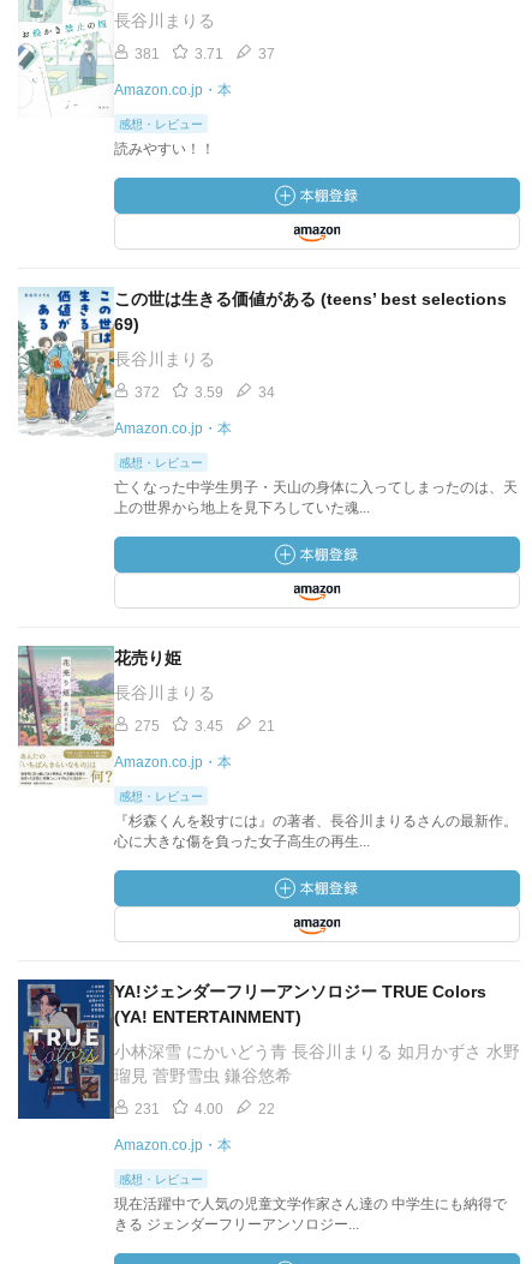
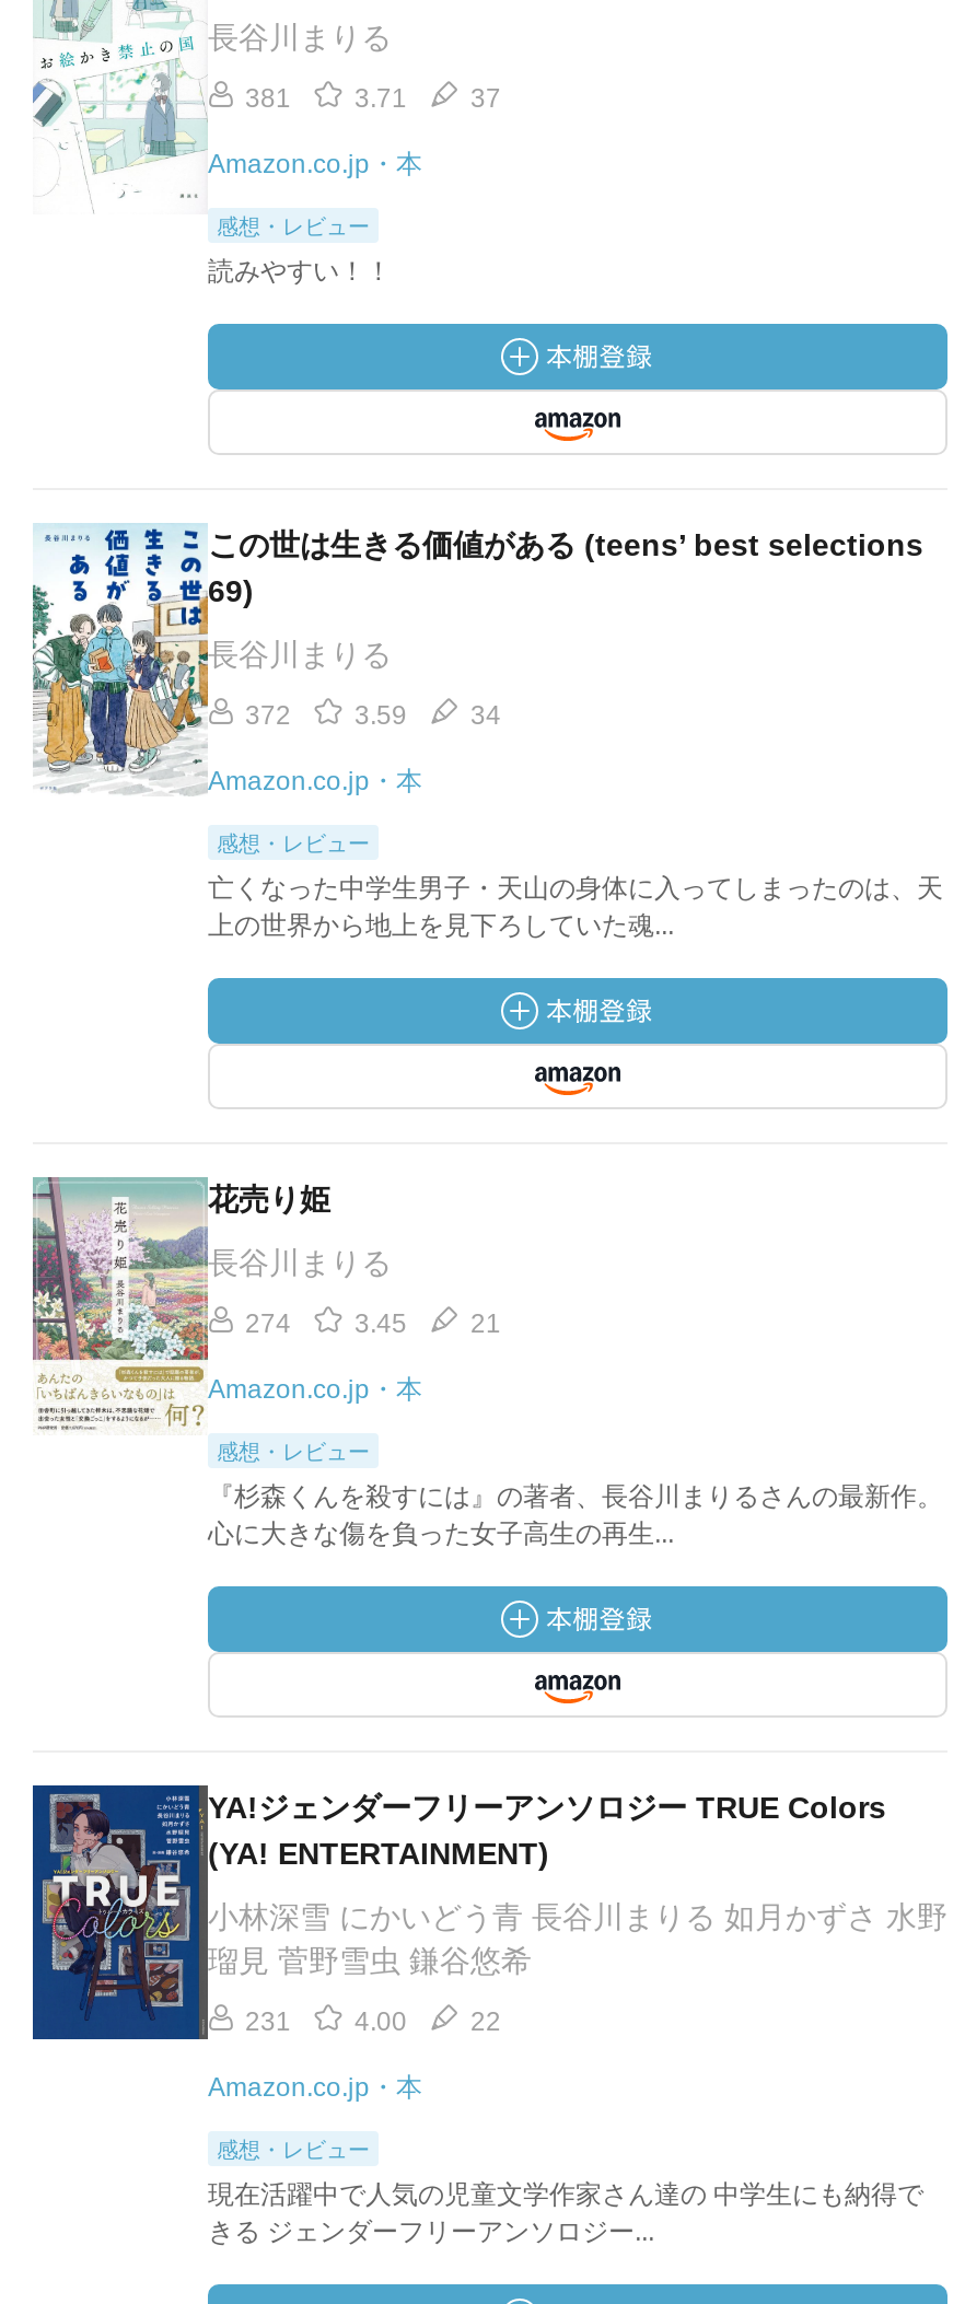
- 275
+ 274
